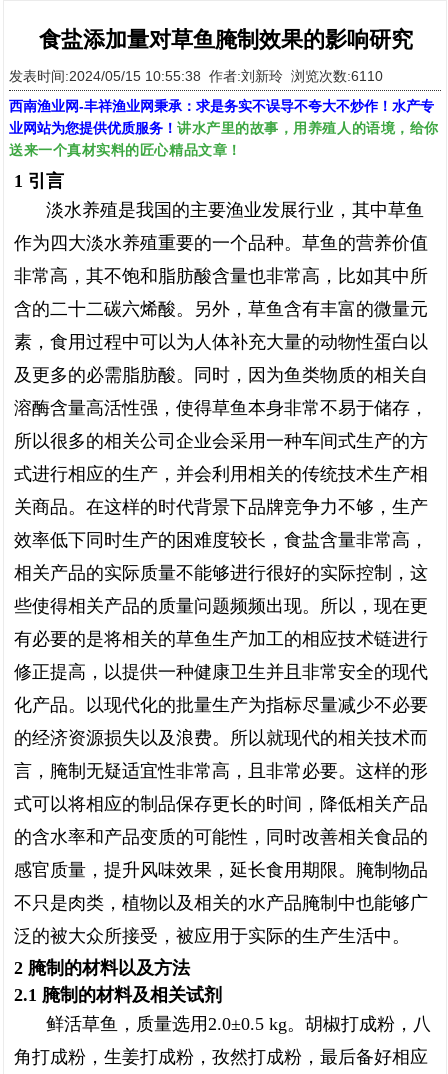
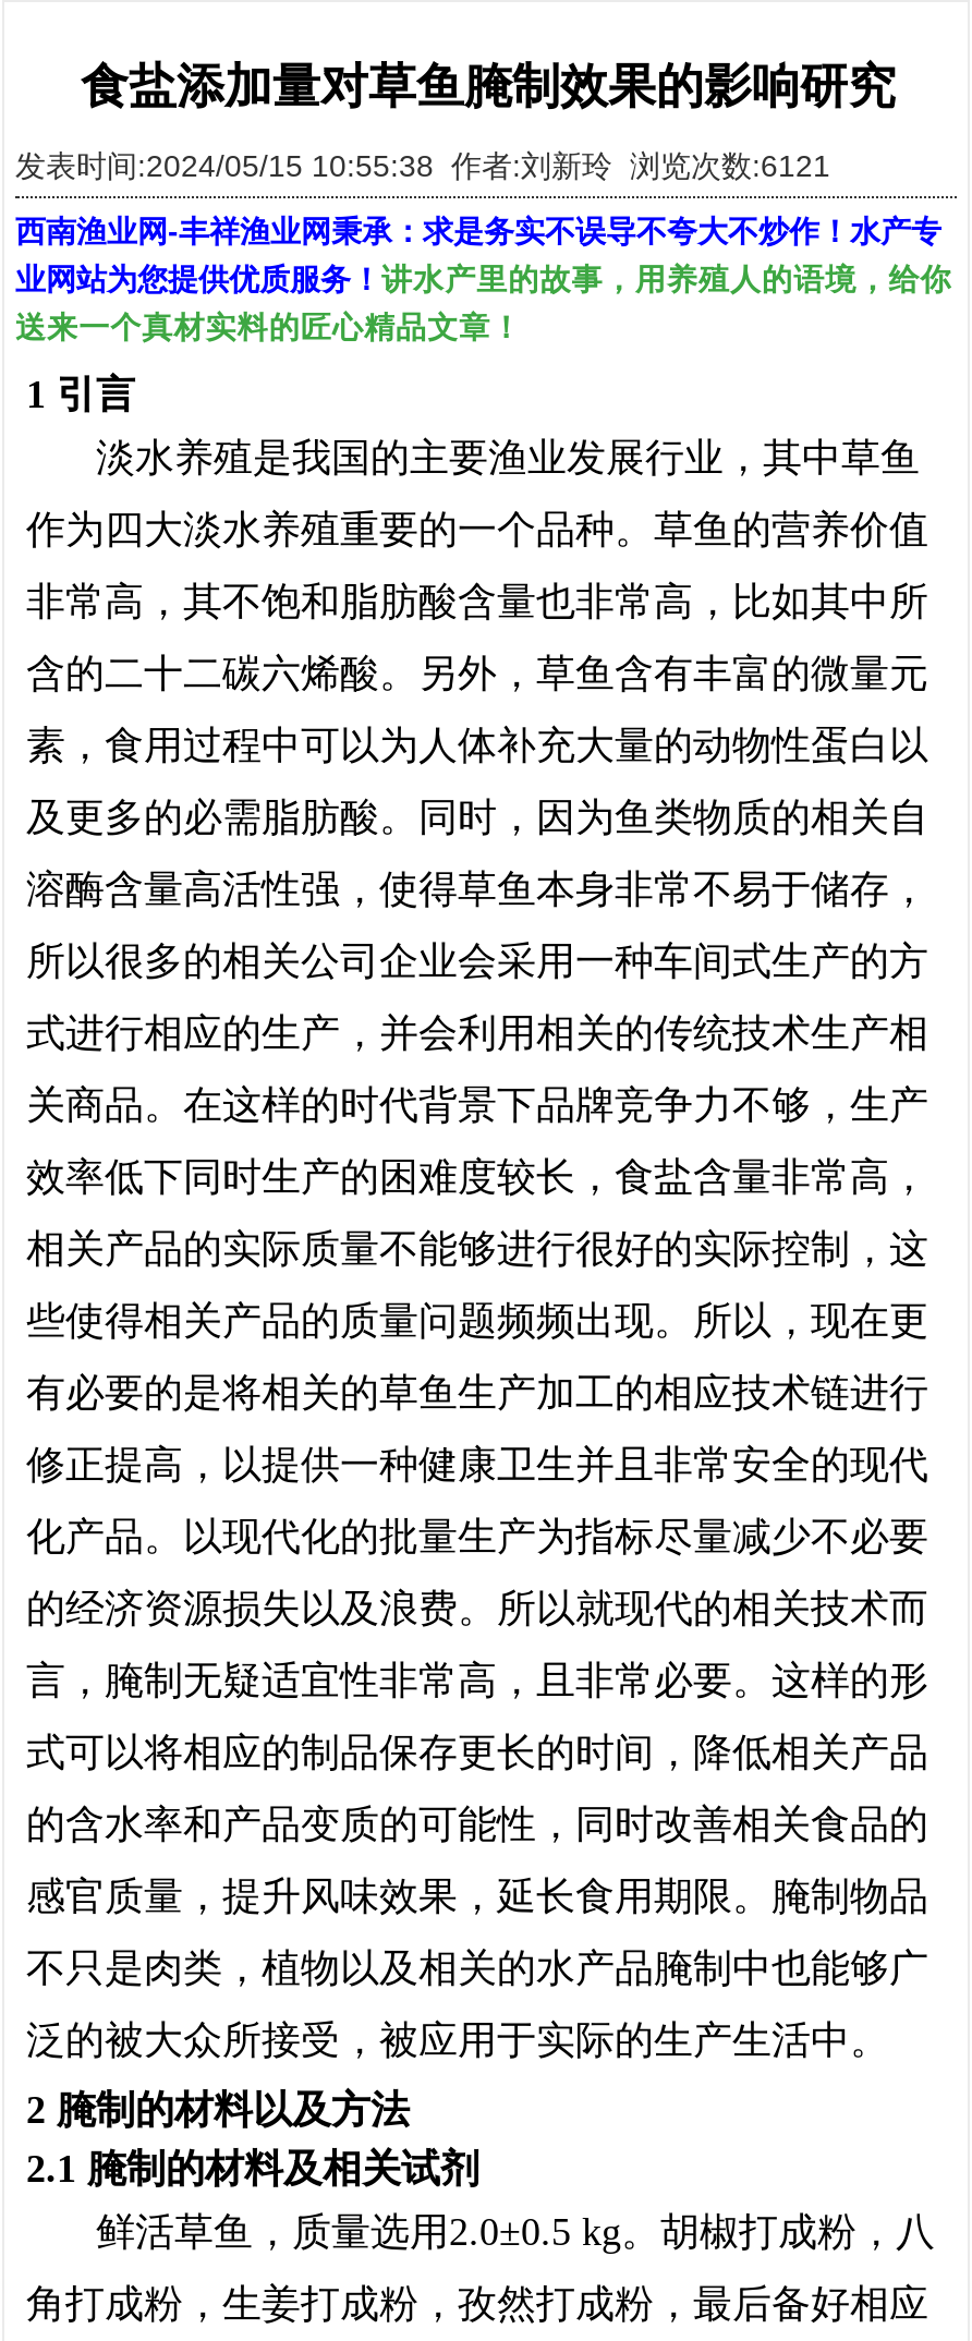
- 发表时间:2024/05/15 10:55:38 作者:刘新玲 浏览次数:6110
+ 发表时间:2024/05/15 10:55:38 作者:刘新玲 浏览次数:6121
